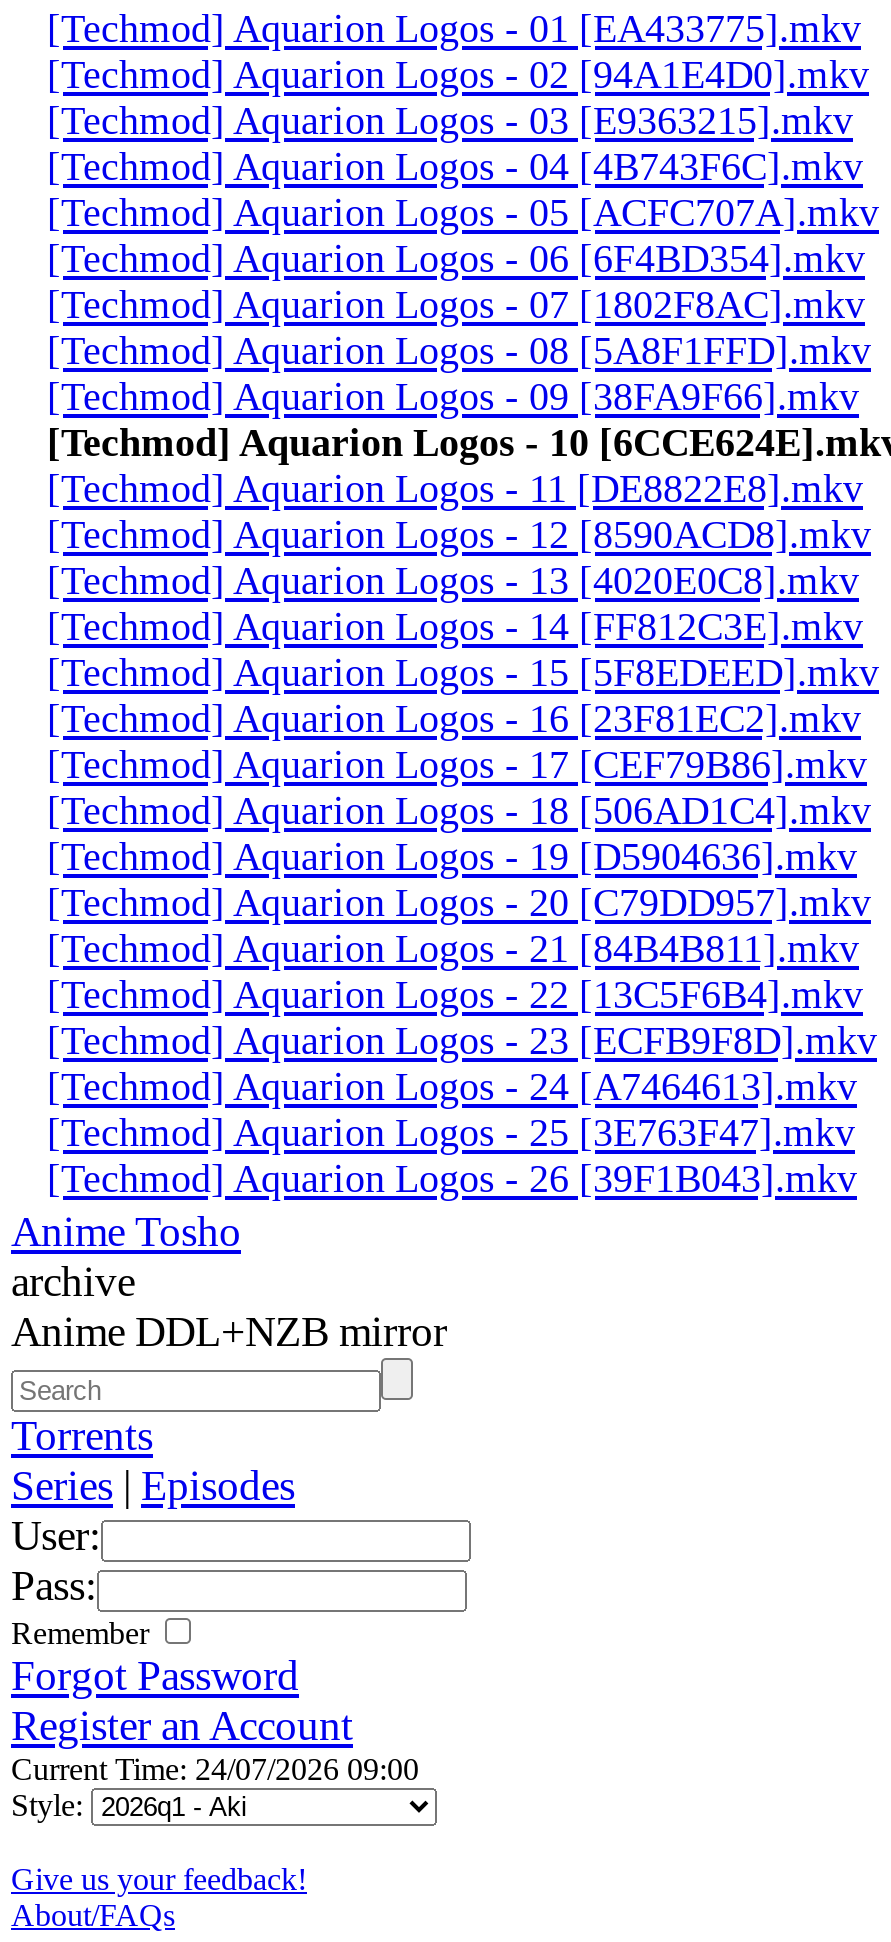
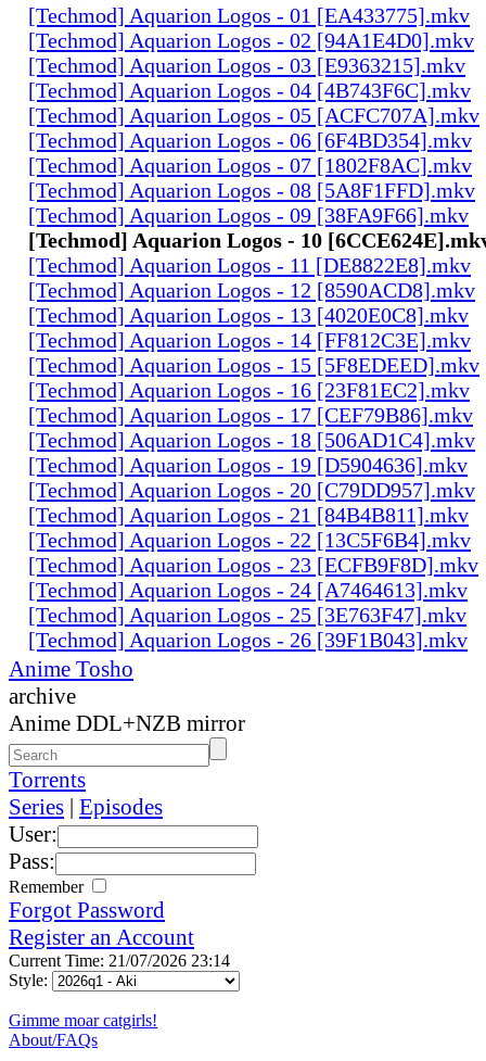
- Current Time: 24/07/2026 09:00
+ Current Time: 21/07/2026 23:14

- Give us your feedback!
+ Gimme moar catgirls!
